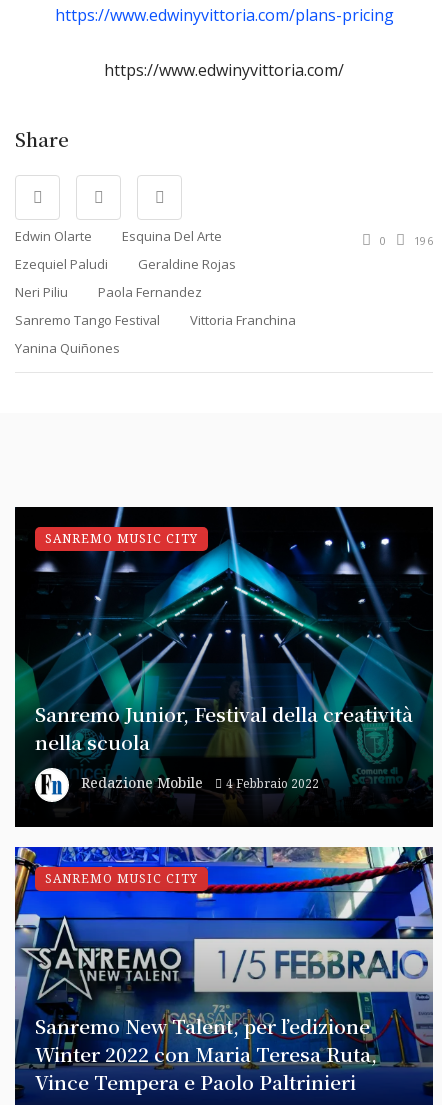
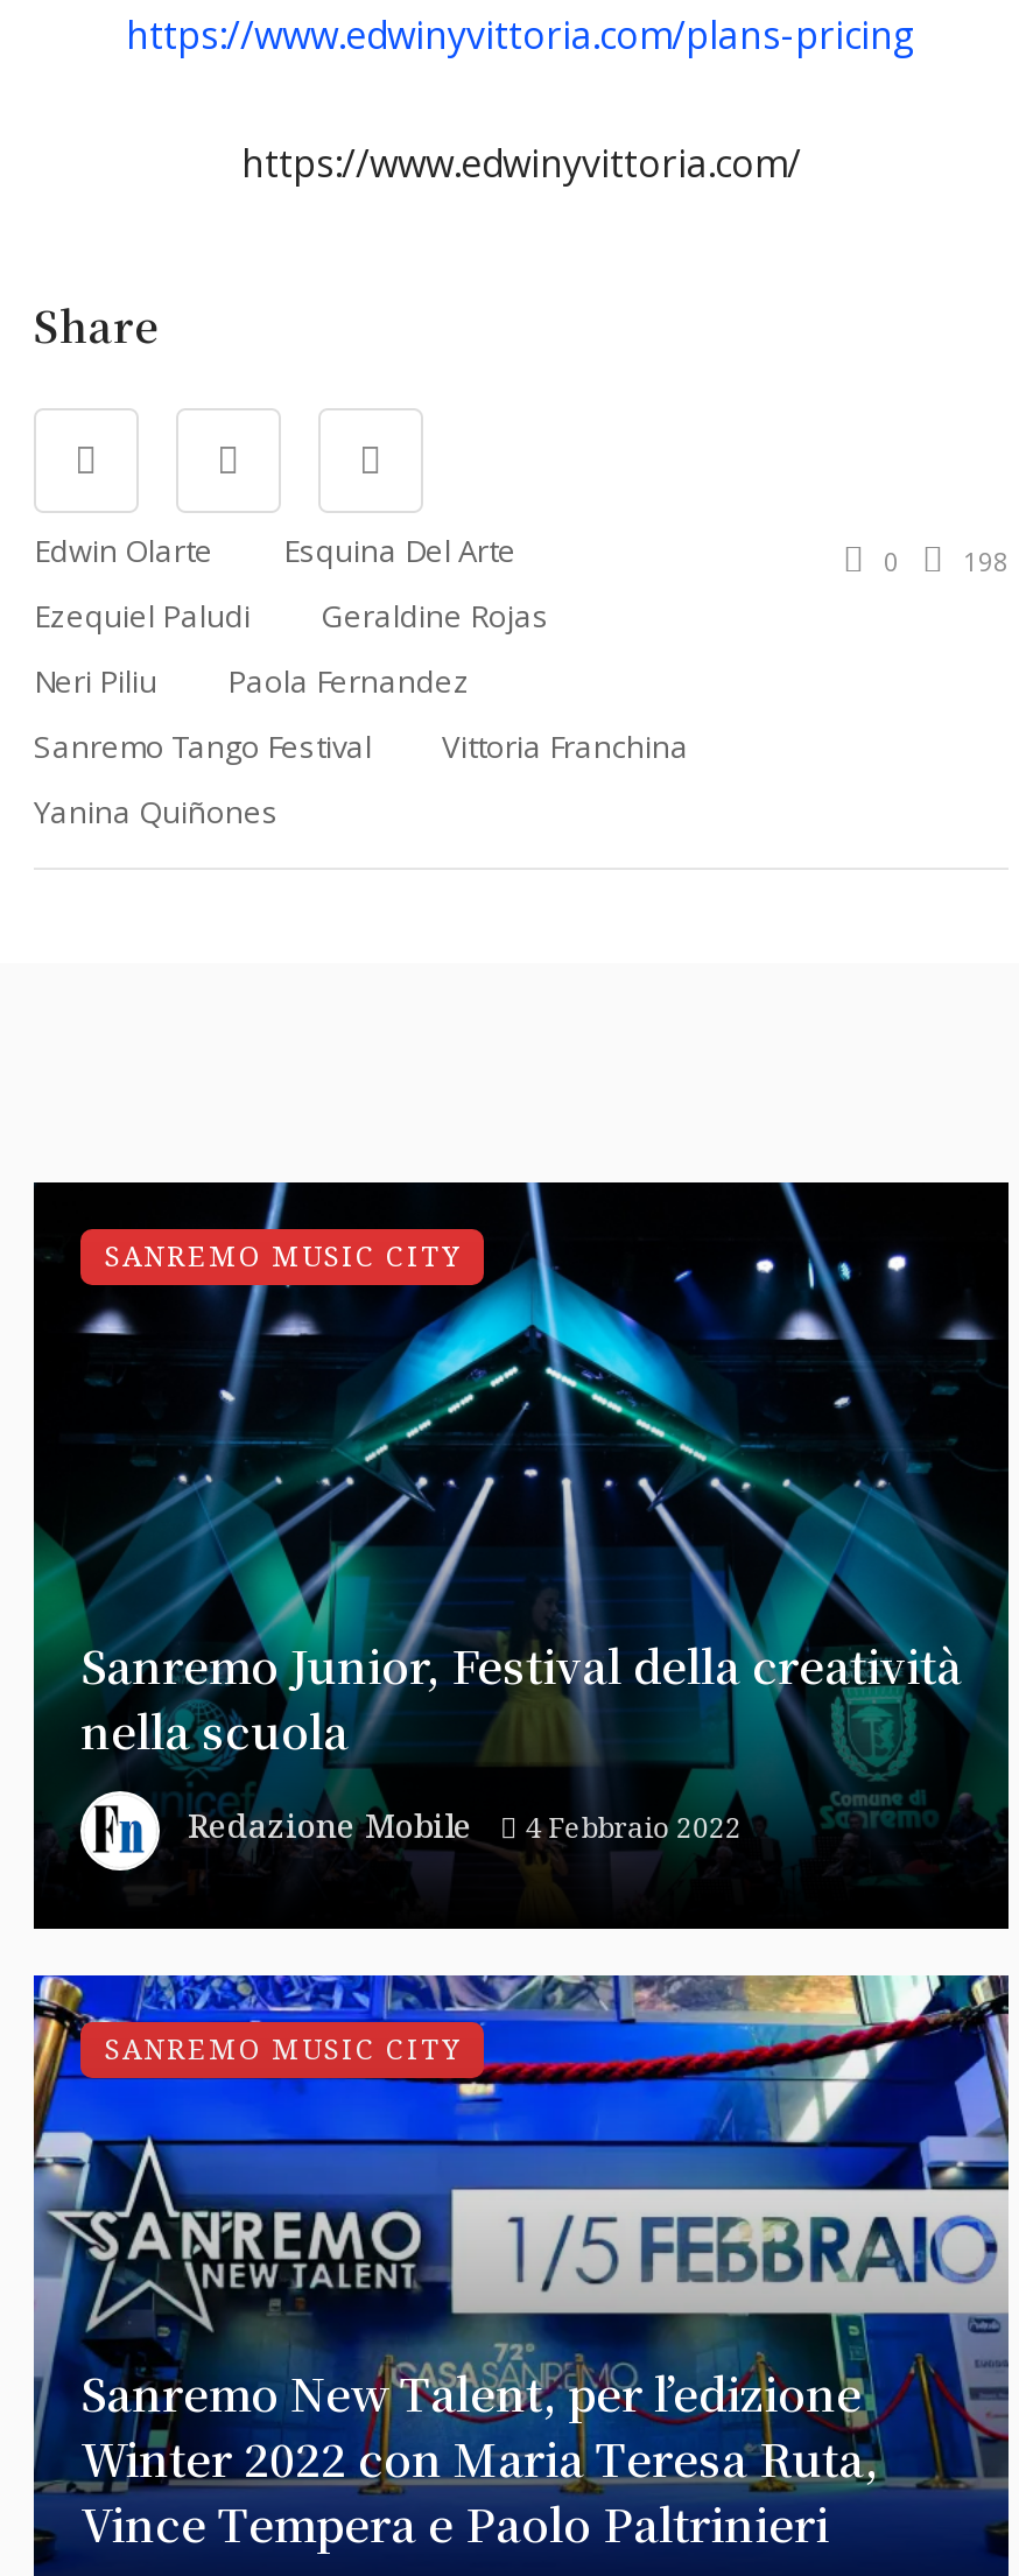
- 0 196
+ 0 198
